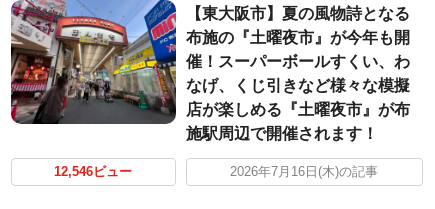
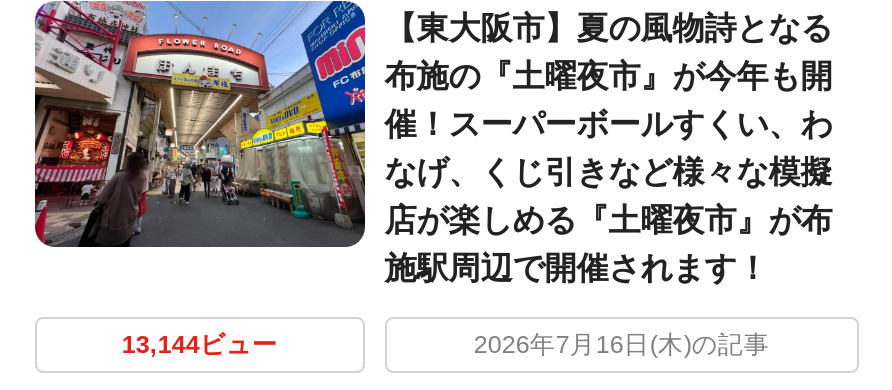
- 12,546ビュー
+ 13,144ビュー
